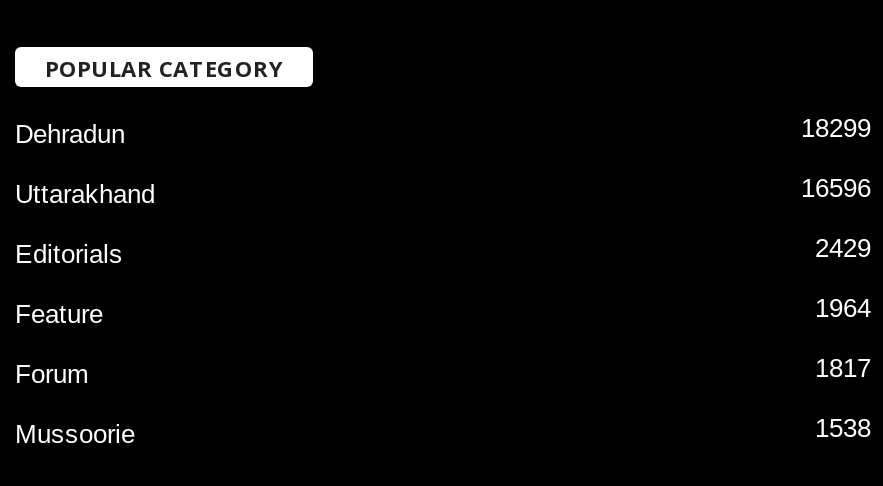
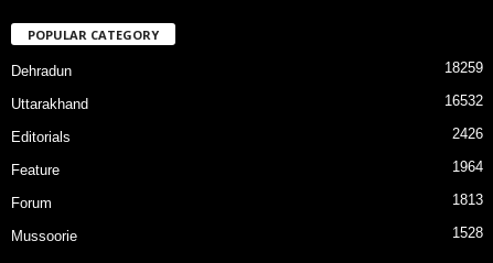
- 18299
+ 18259

- 16596
+ 16532

- 2429
+ 2426

- 1817
+ 1813

- 1538
+ 1528
